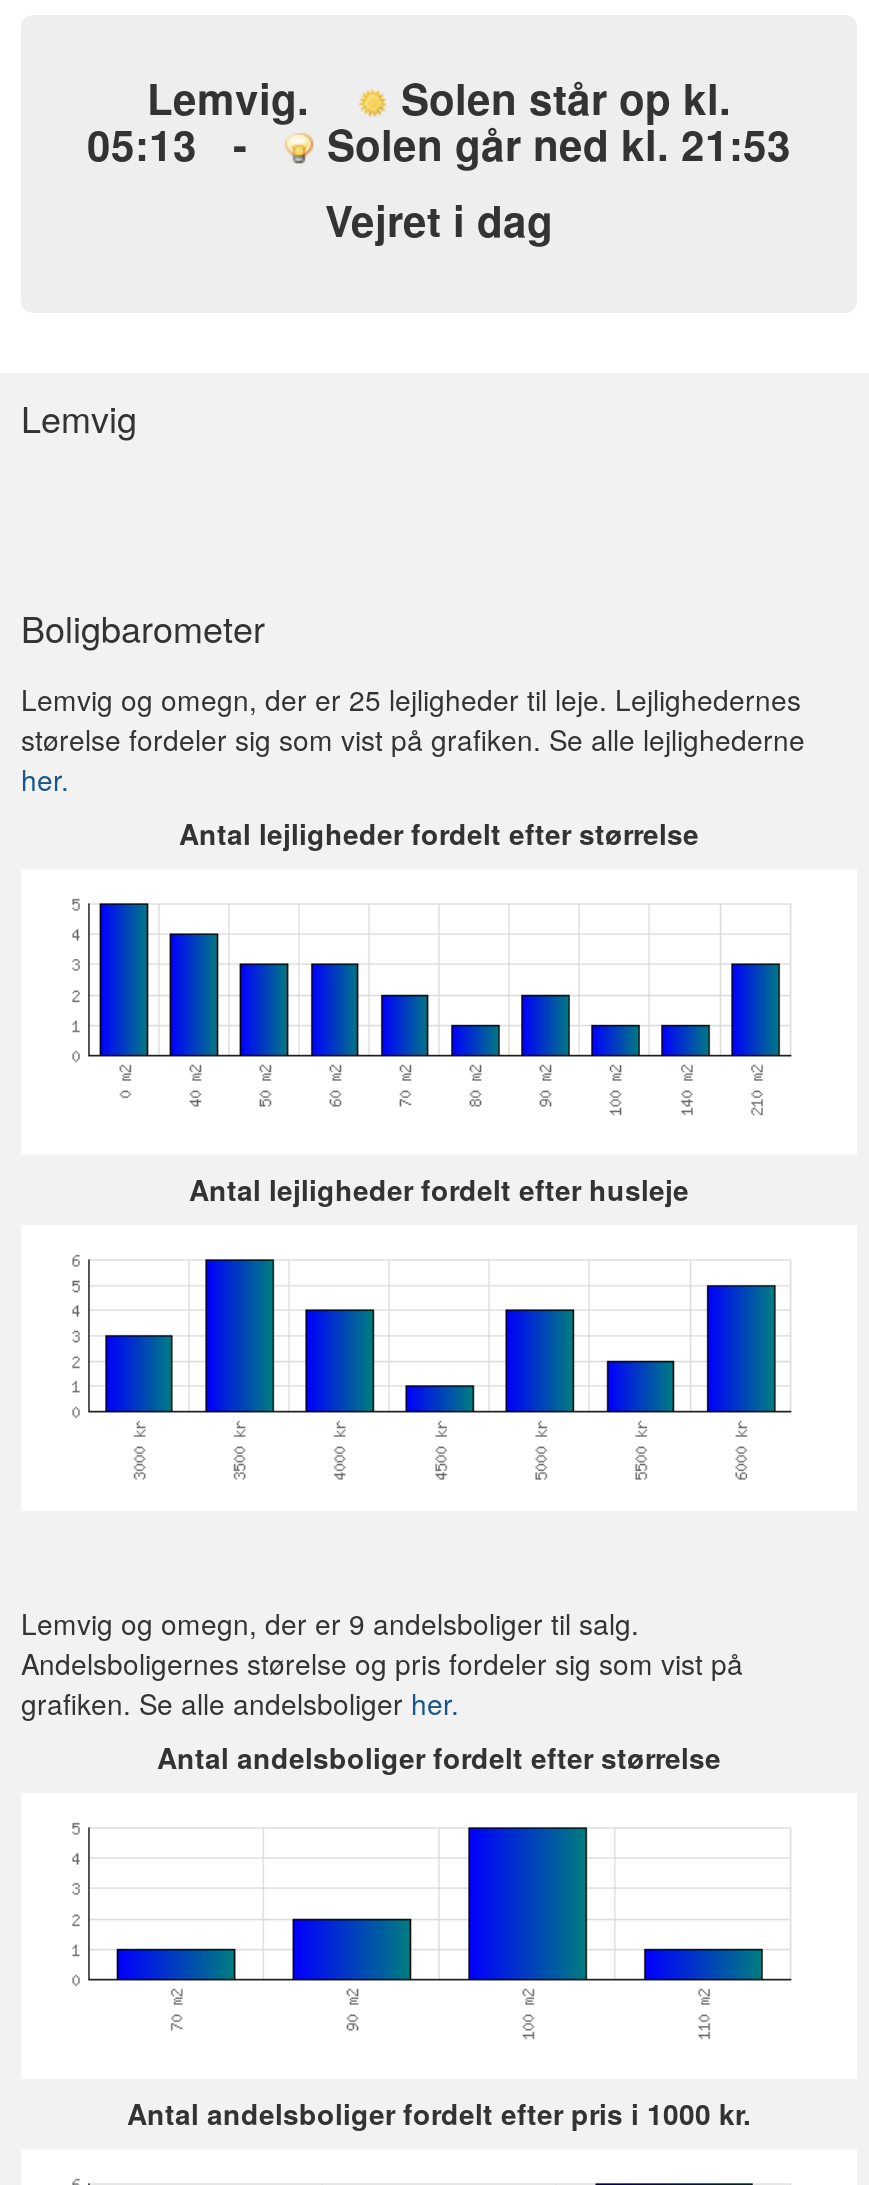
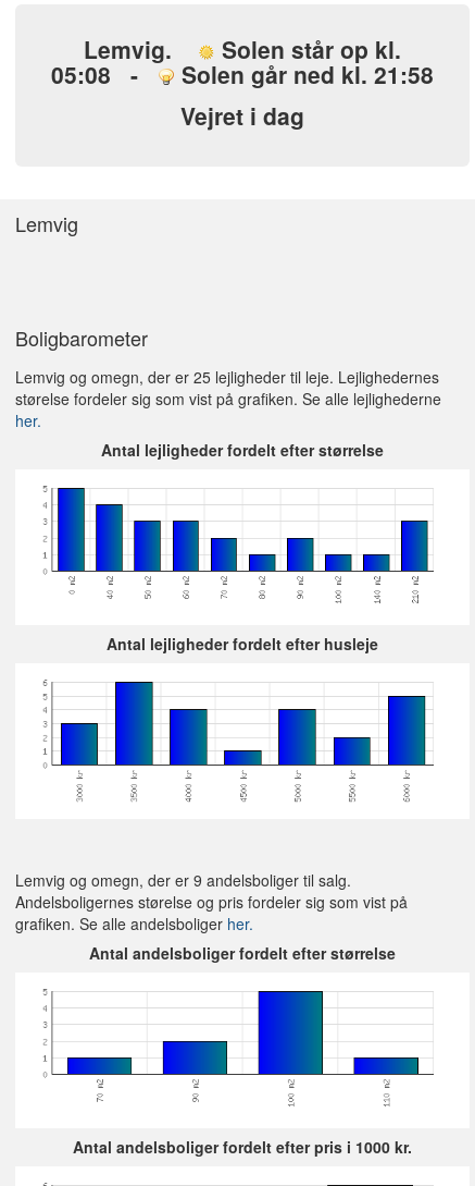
- 05:13 - Solen går ned kl. 21:53
+ 05:08 - Solen går ned kl. 21:58
